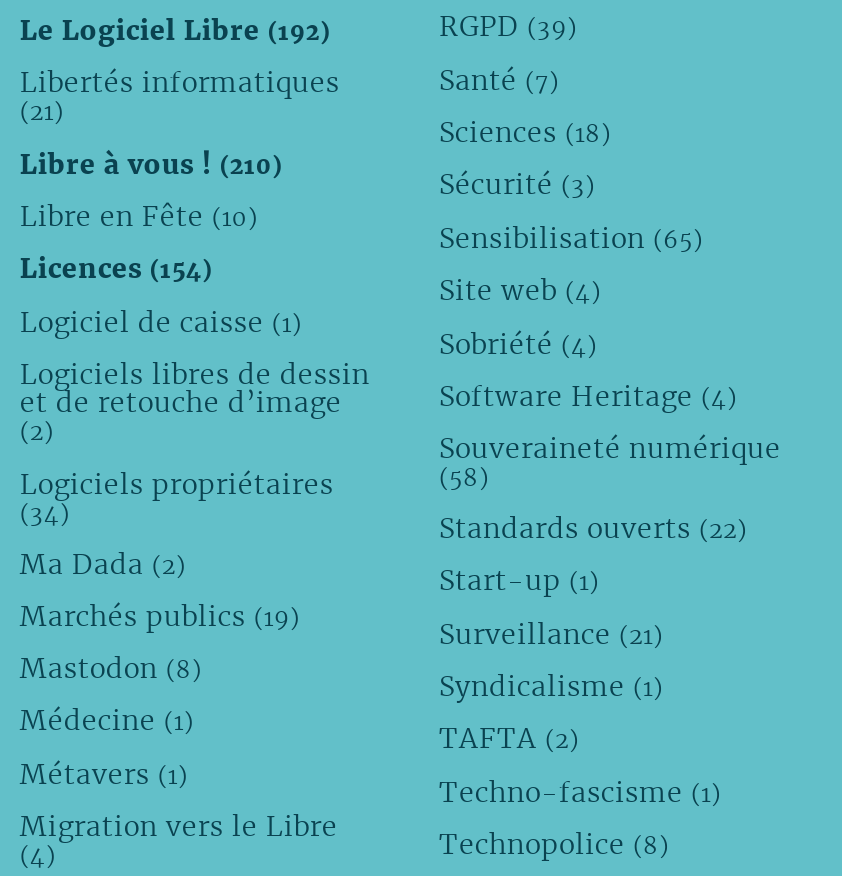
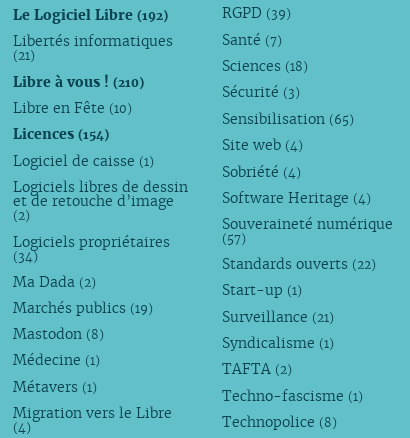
- (58)
+ (57)
